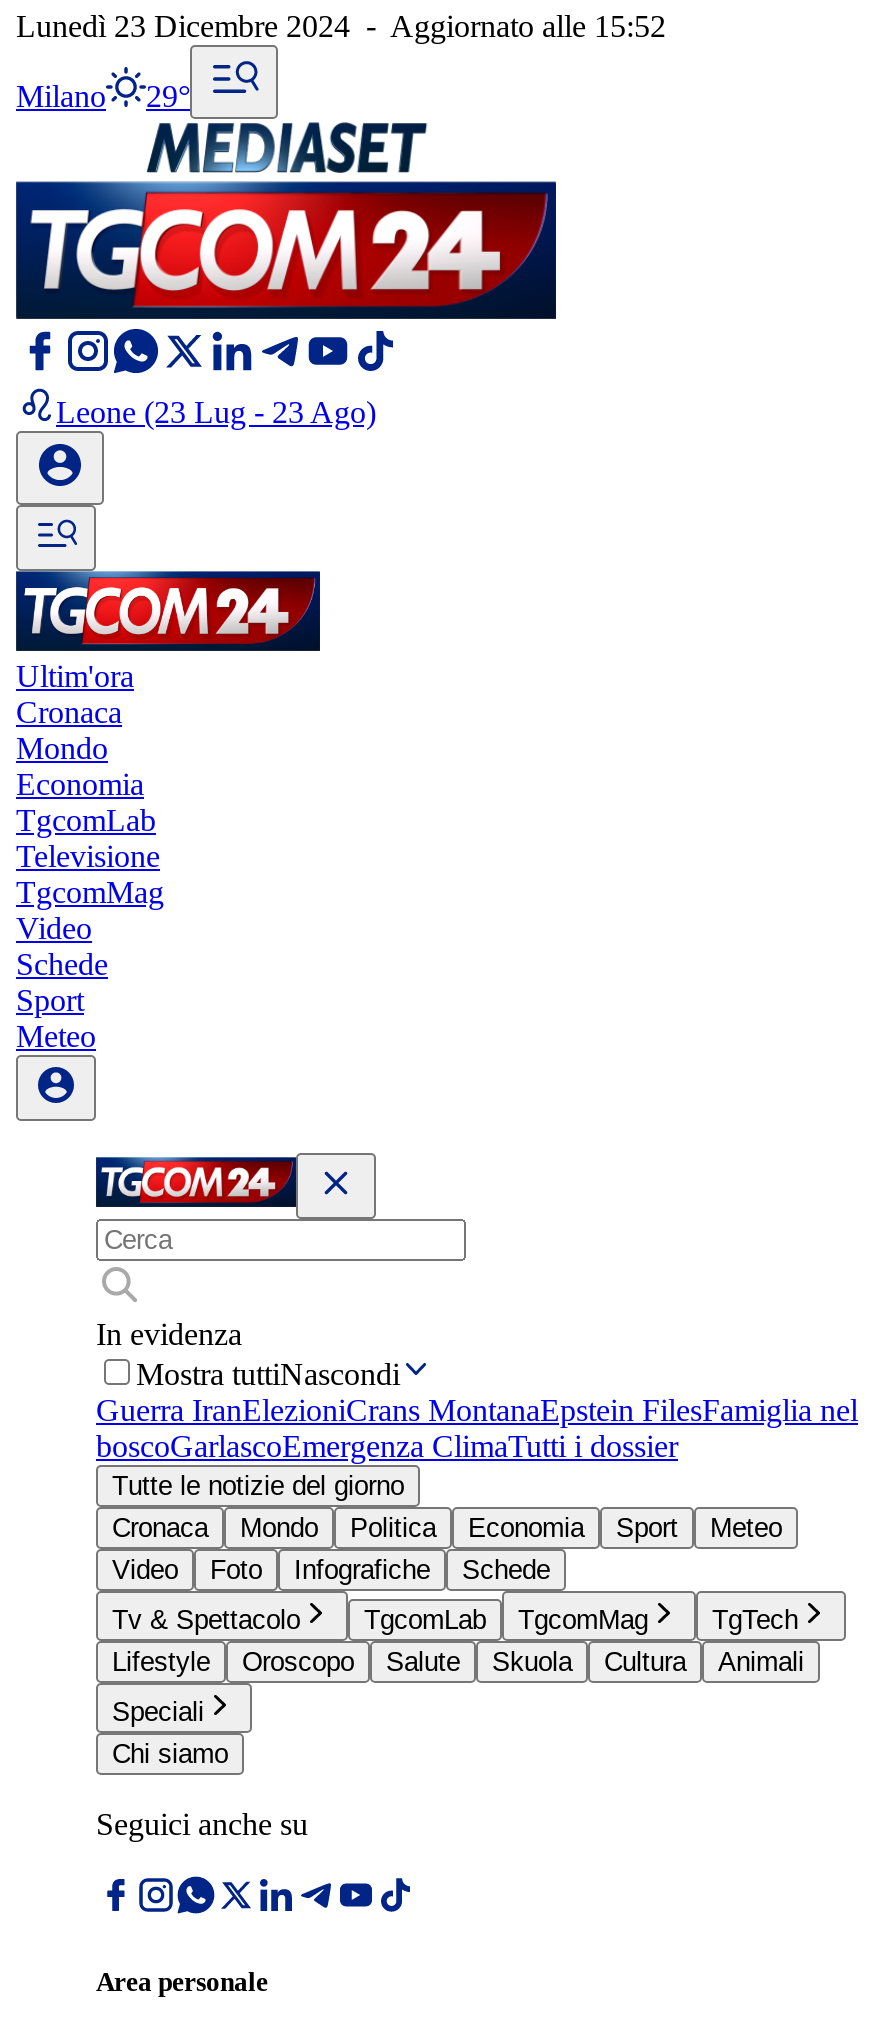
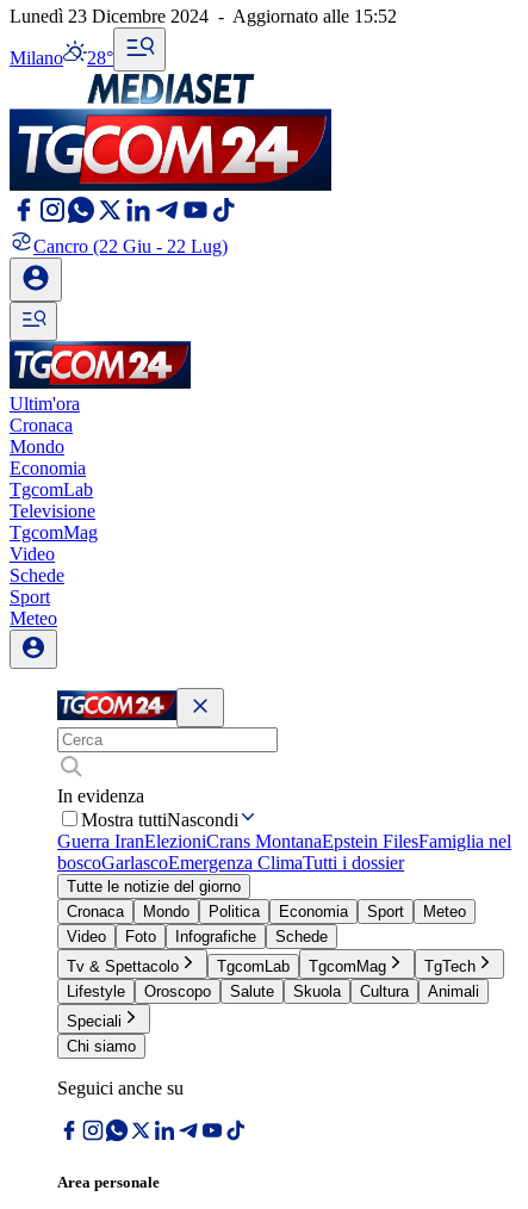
- Milano 29°
+ Milano 28°

- Leone (23 Lug - 23 Ago)
+ Cancro (22 Giu - 22 Lug)
